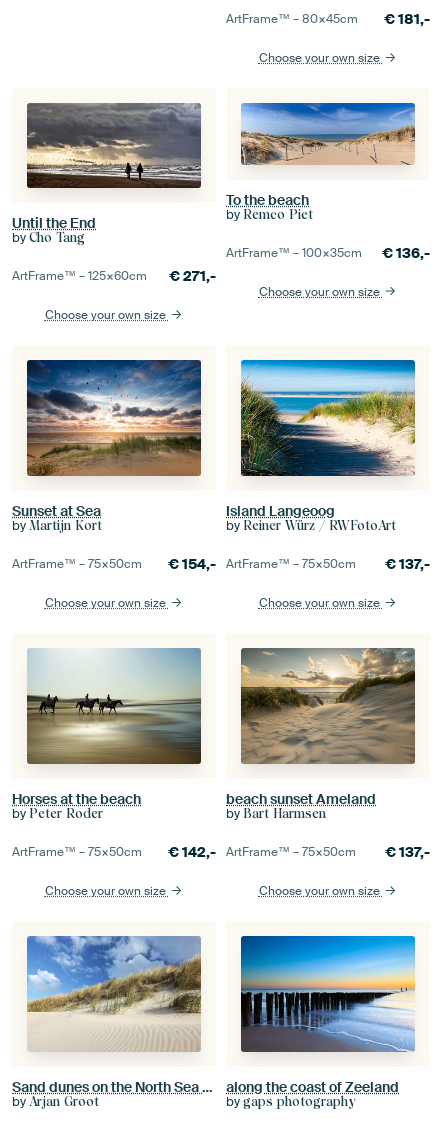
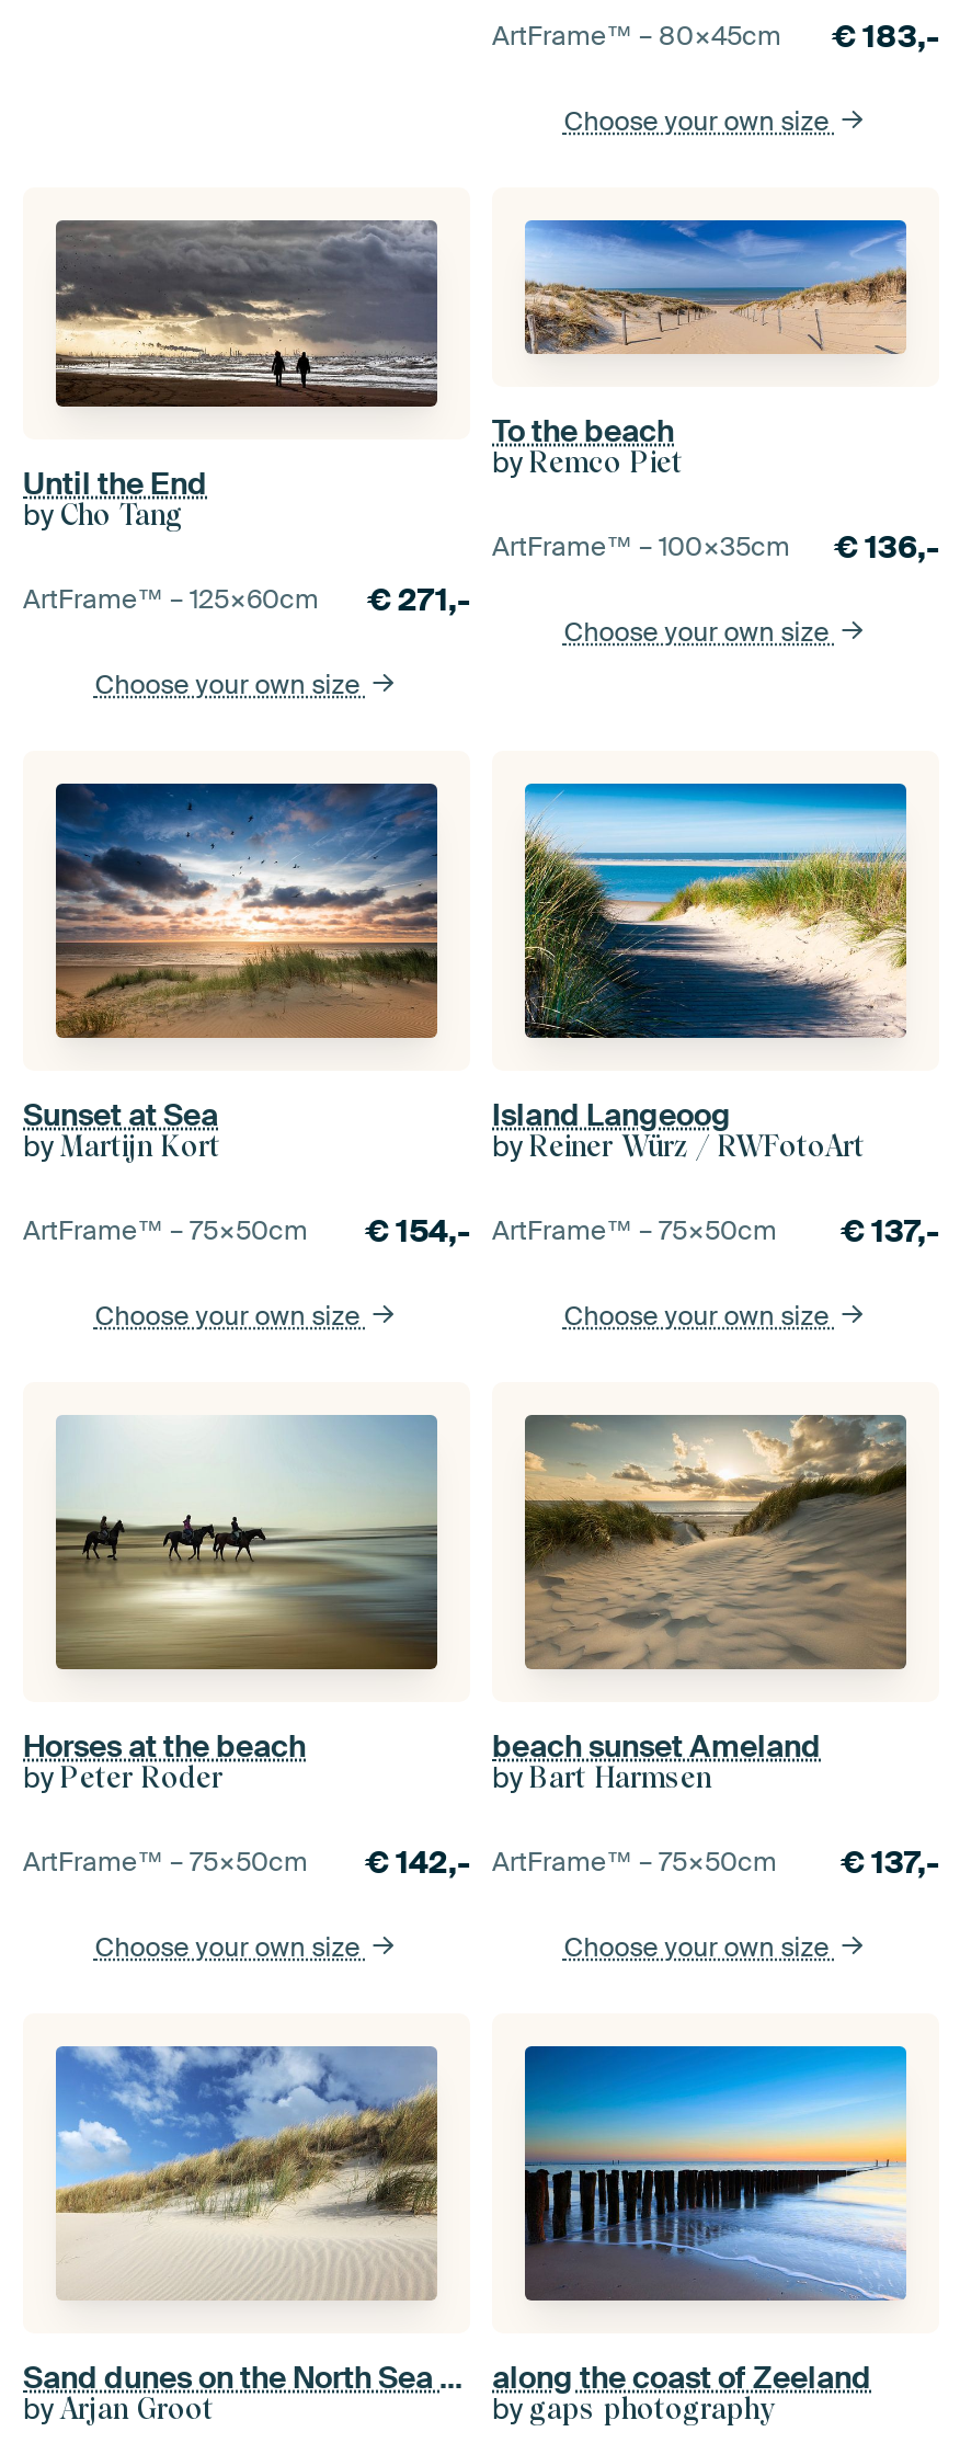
- ArtFrame™ – 80×45cm €181,-
+ ArtFrame™ – 80×45cm €183,-
